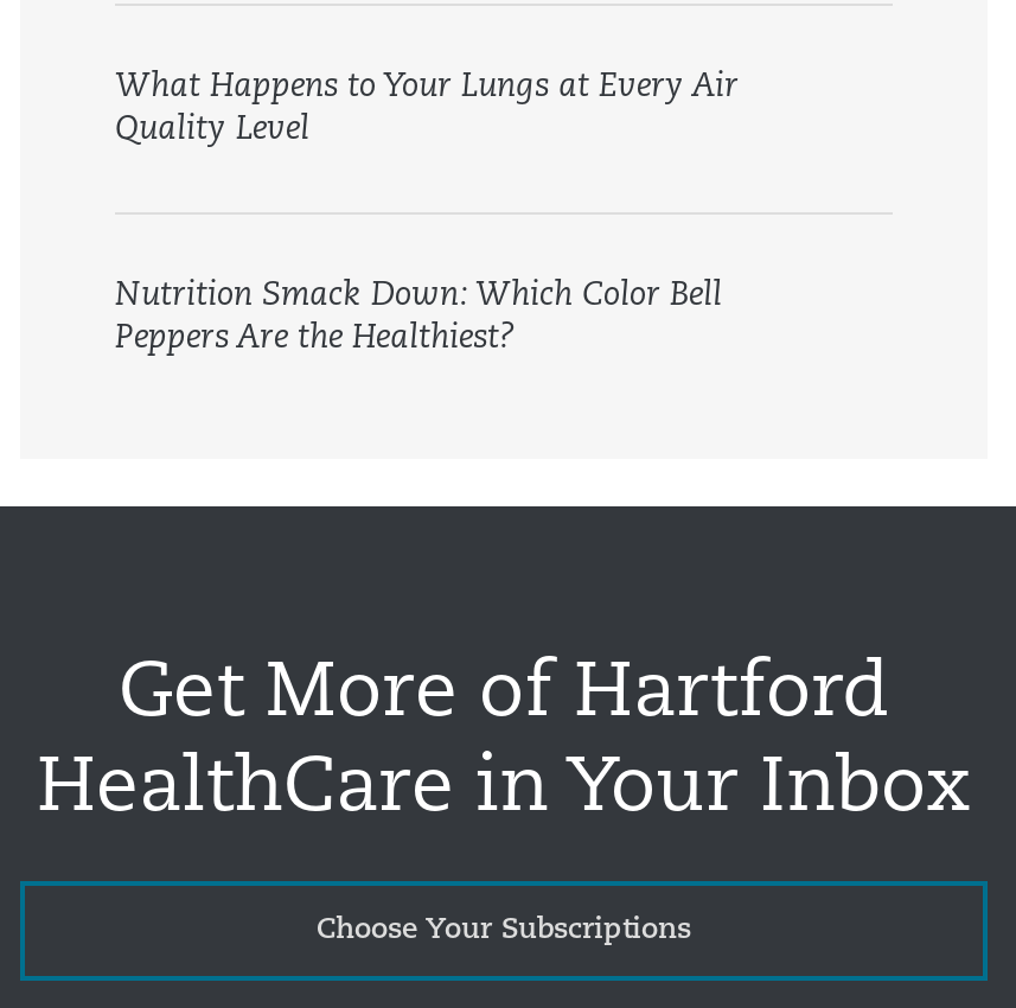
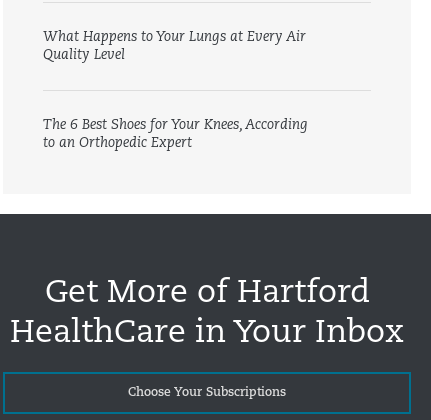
- Nutrition Smack Down: Which Color Bell
- Peppers Are the Healthiest?
+ The 6 Best Shoes for Your Knees, According
+ to an Orthopedic Expert
